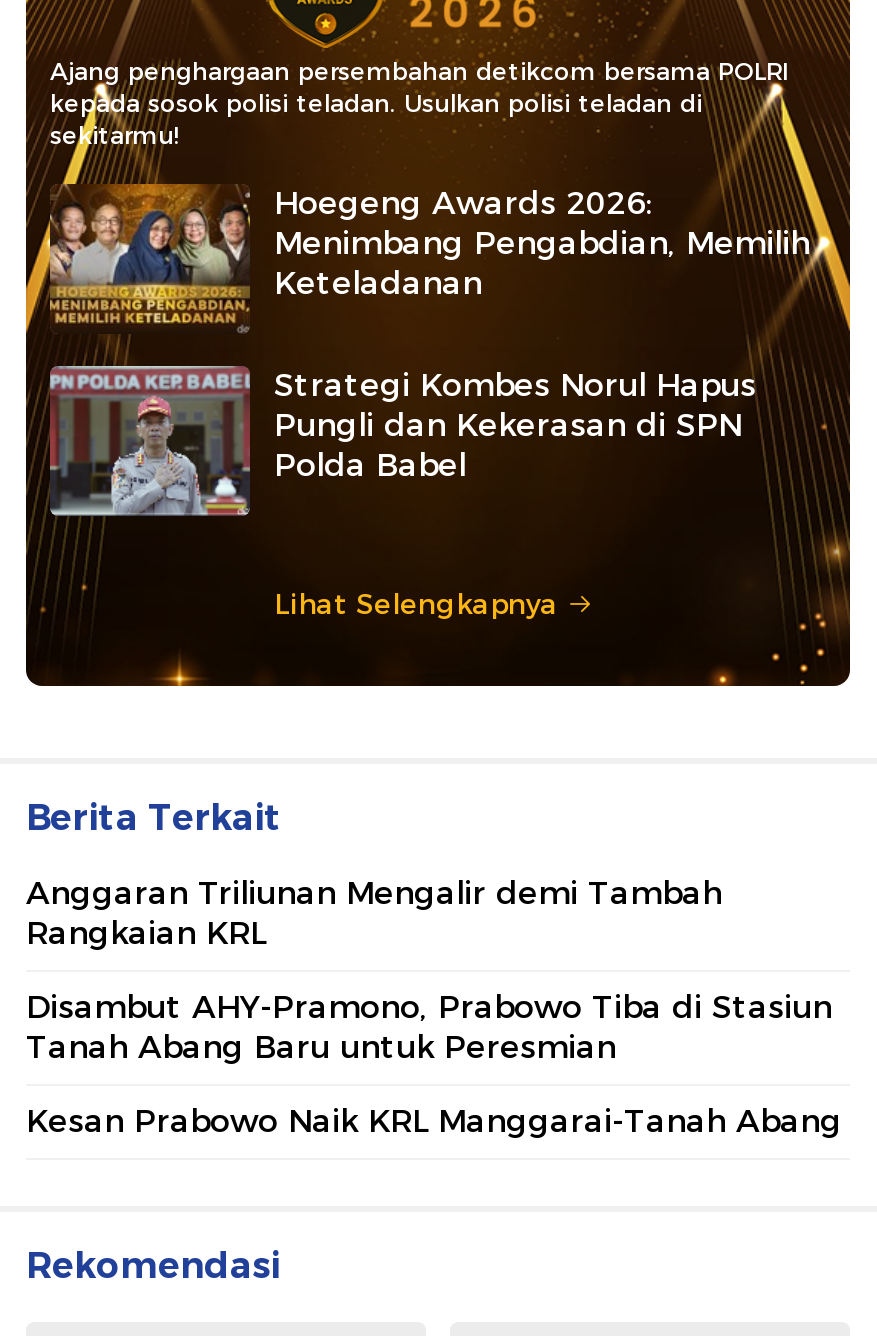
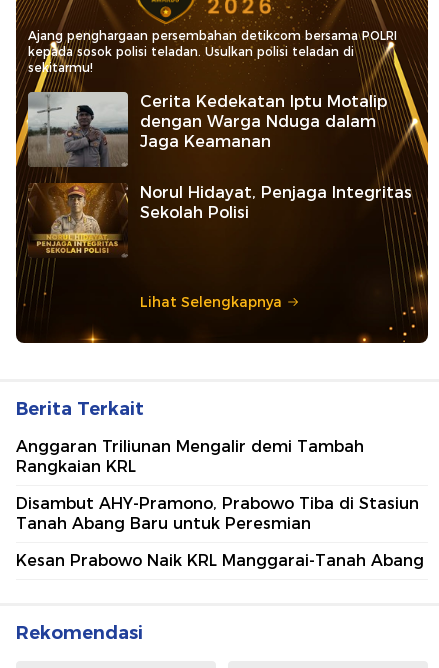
- [image]
- Hoegeng Awards 2026:
- Menimbang Pengabdian, Memilih
- Keteladanan
+ [image]
+ Cerita Kedekatan Iptu Motalip
+ dengan Warga Nduga dalam
+ Jaga Keamanan

- [image]
- Strategi Kombes Norul Hapus
- Pungli dan Kekerasan di SPN
- Polda Babel
+ [image]
+ Norul Hidayat, Penjaga Integritas
+ Sekolah Polisi
